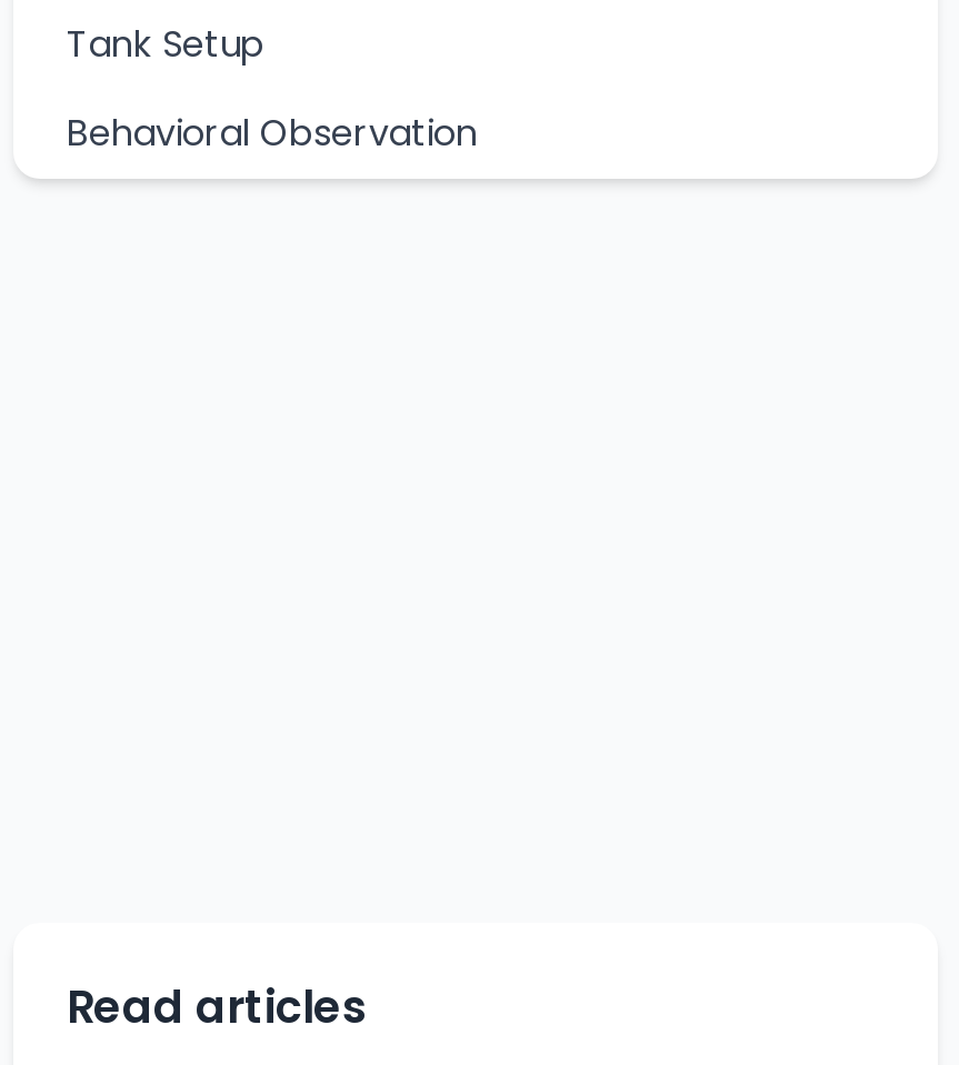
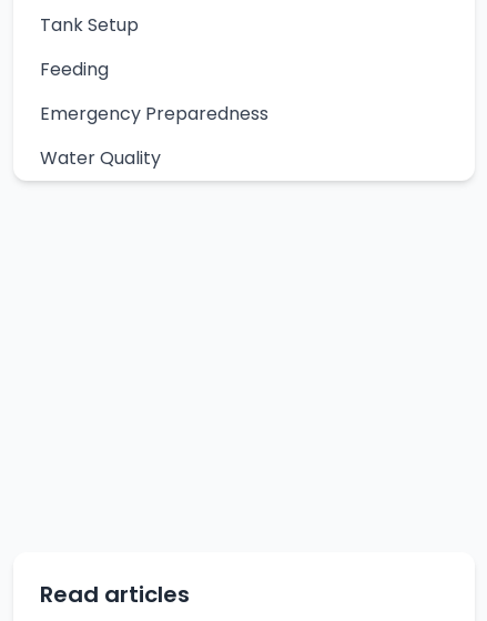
- Behavioral Observation
+ Feeding
+ Emergency Preparedness
+ Water Quality
